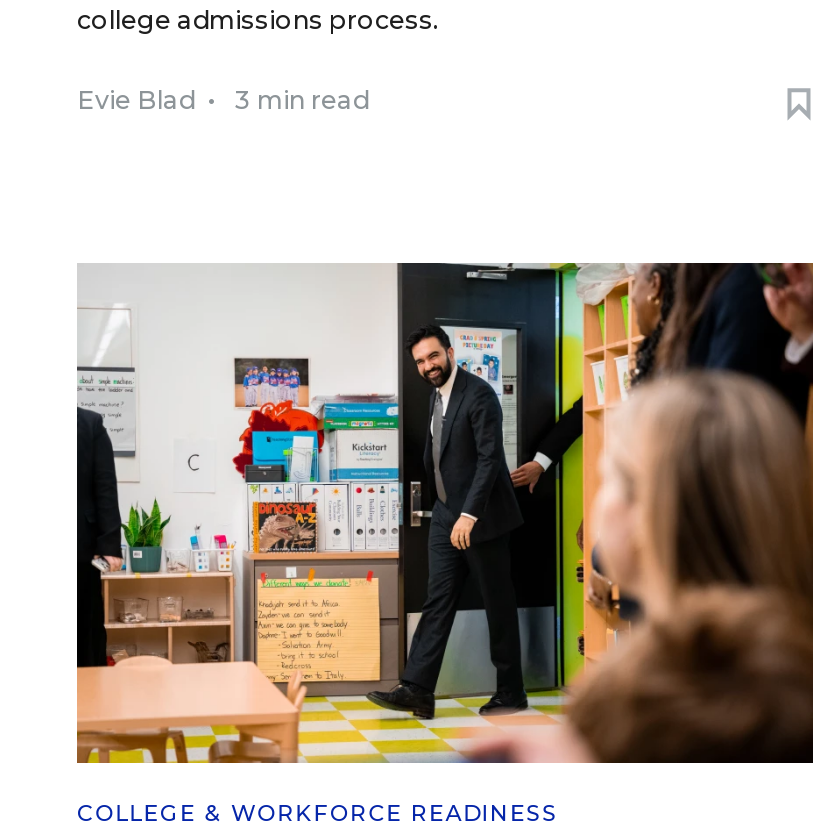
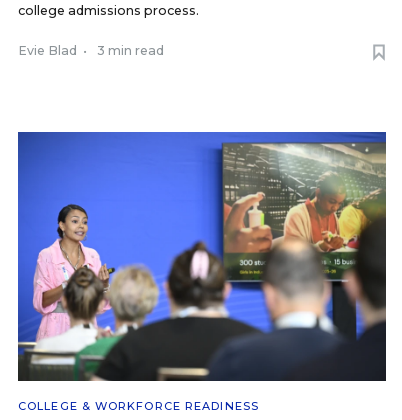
- [image]
+ [image]
